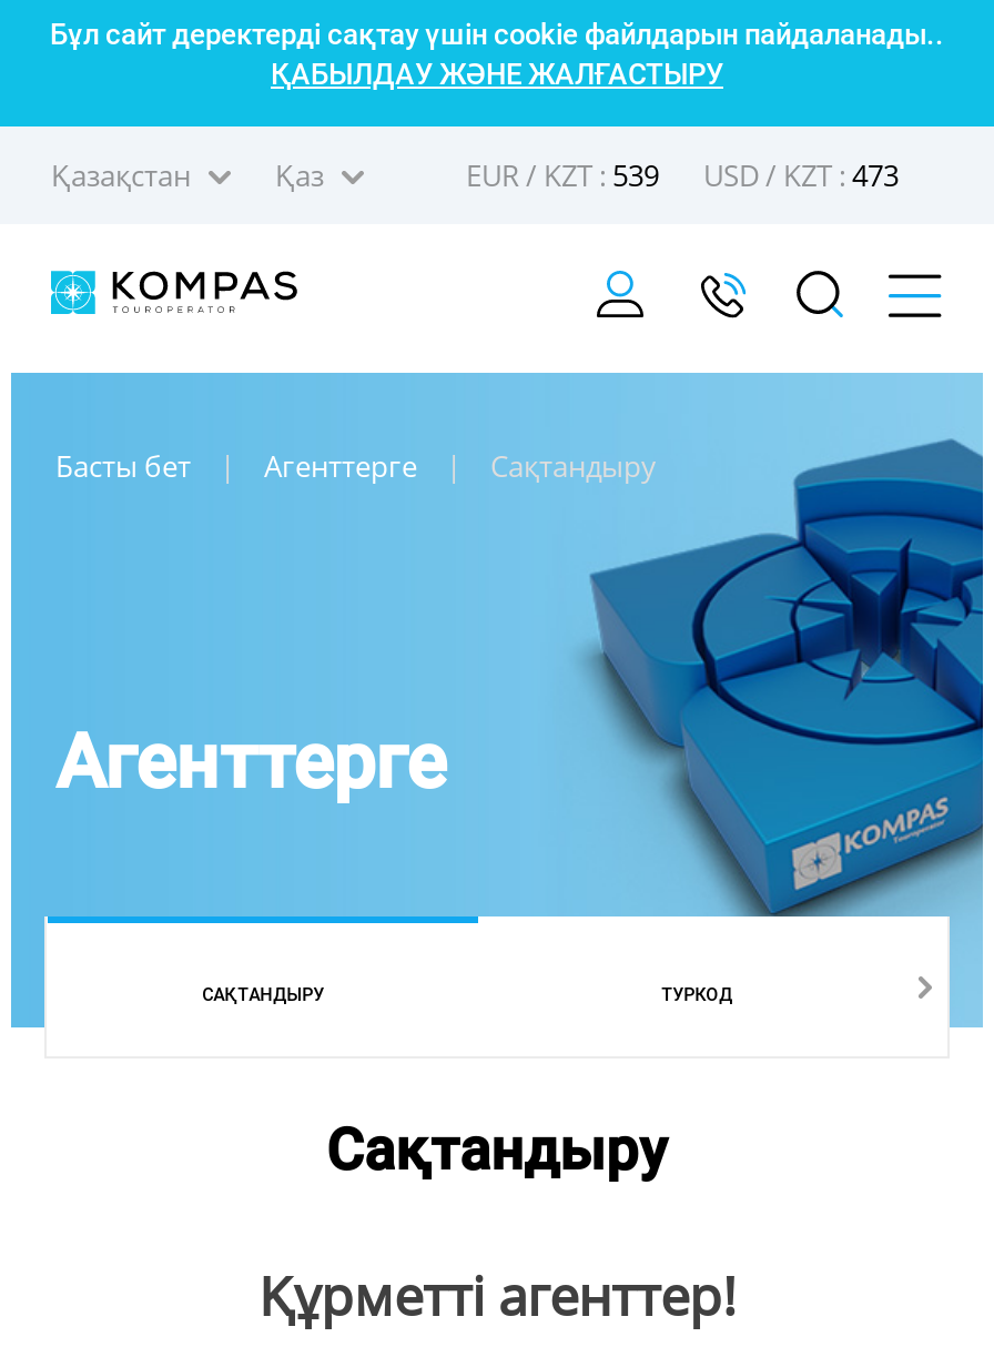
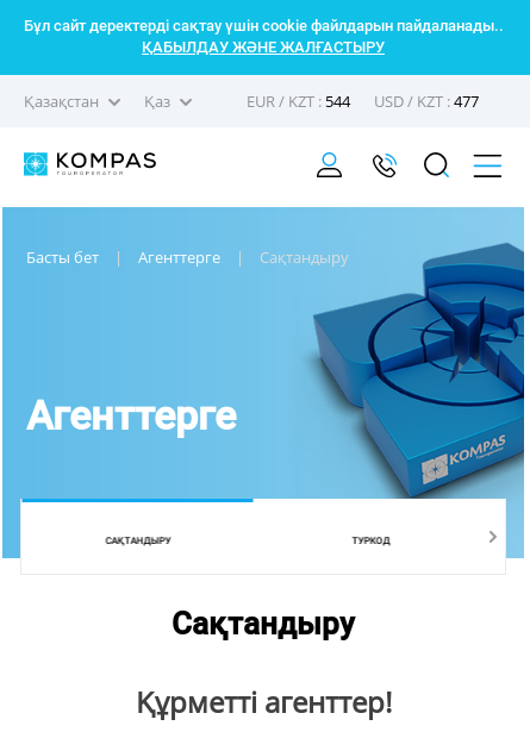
- EUR / KZT : 539
+ EUR / KZT : 544

- USD / KZT : 473
+ USD / KZT : 477
